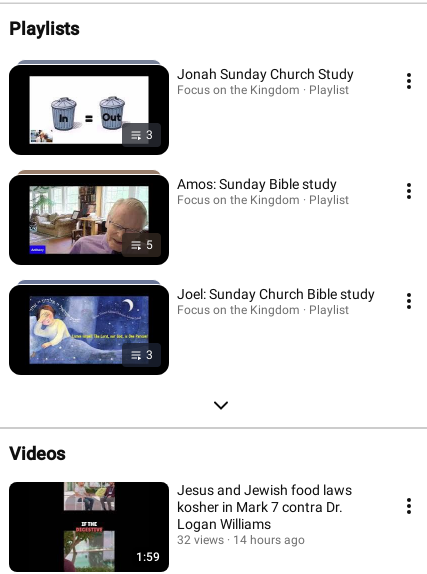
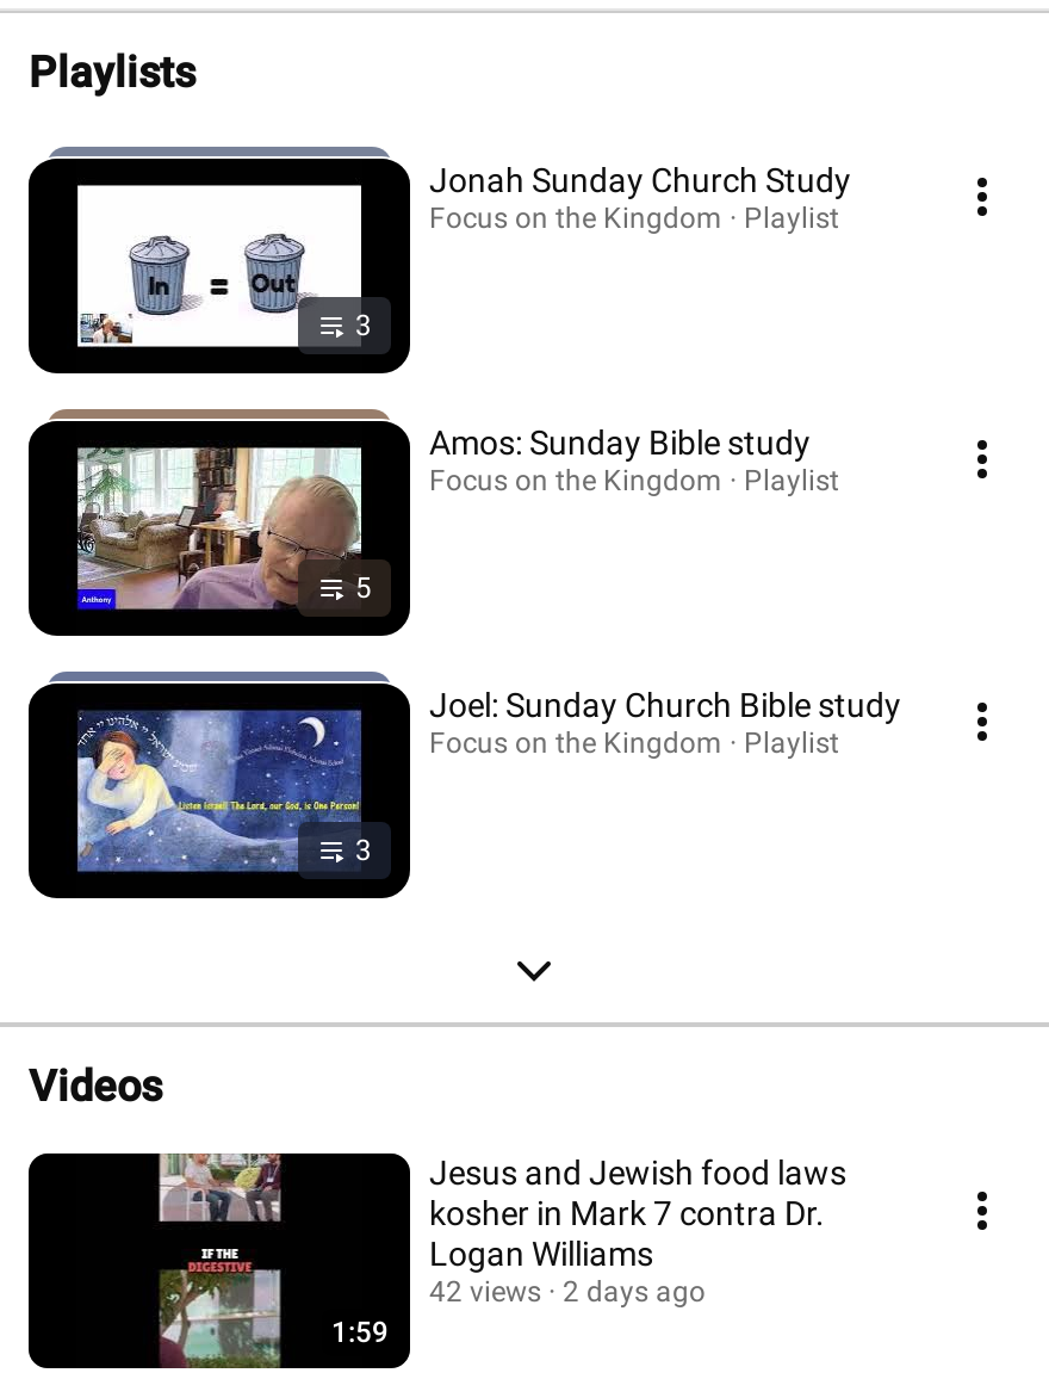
- 32 views
+ 42 views

- 14 hours ago
+ 2 days ago
